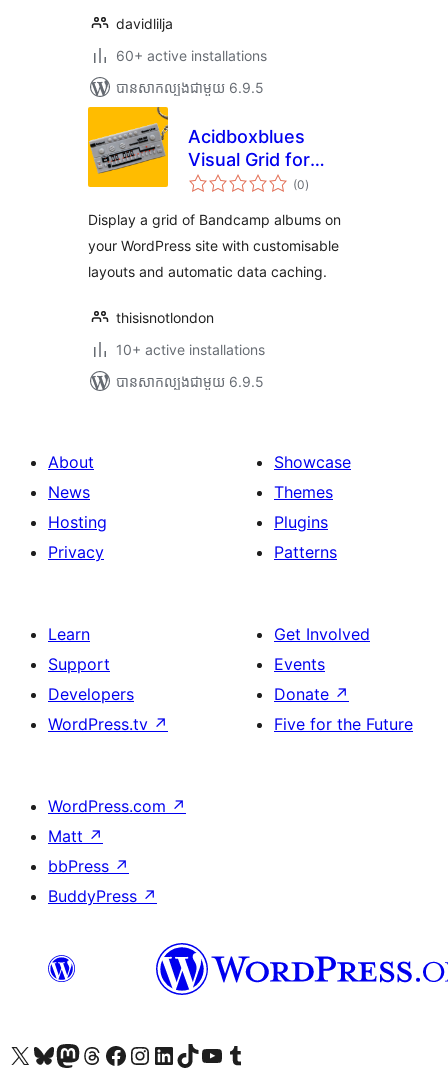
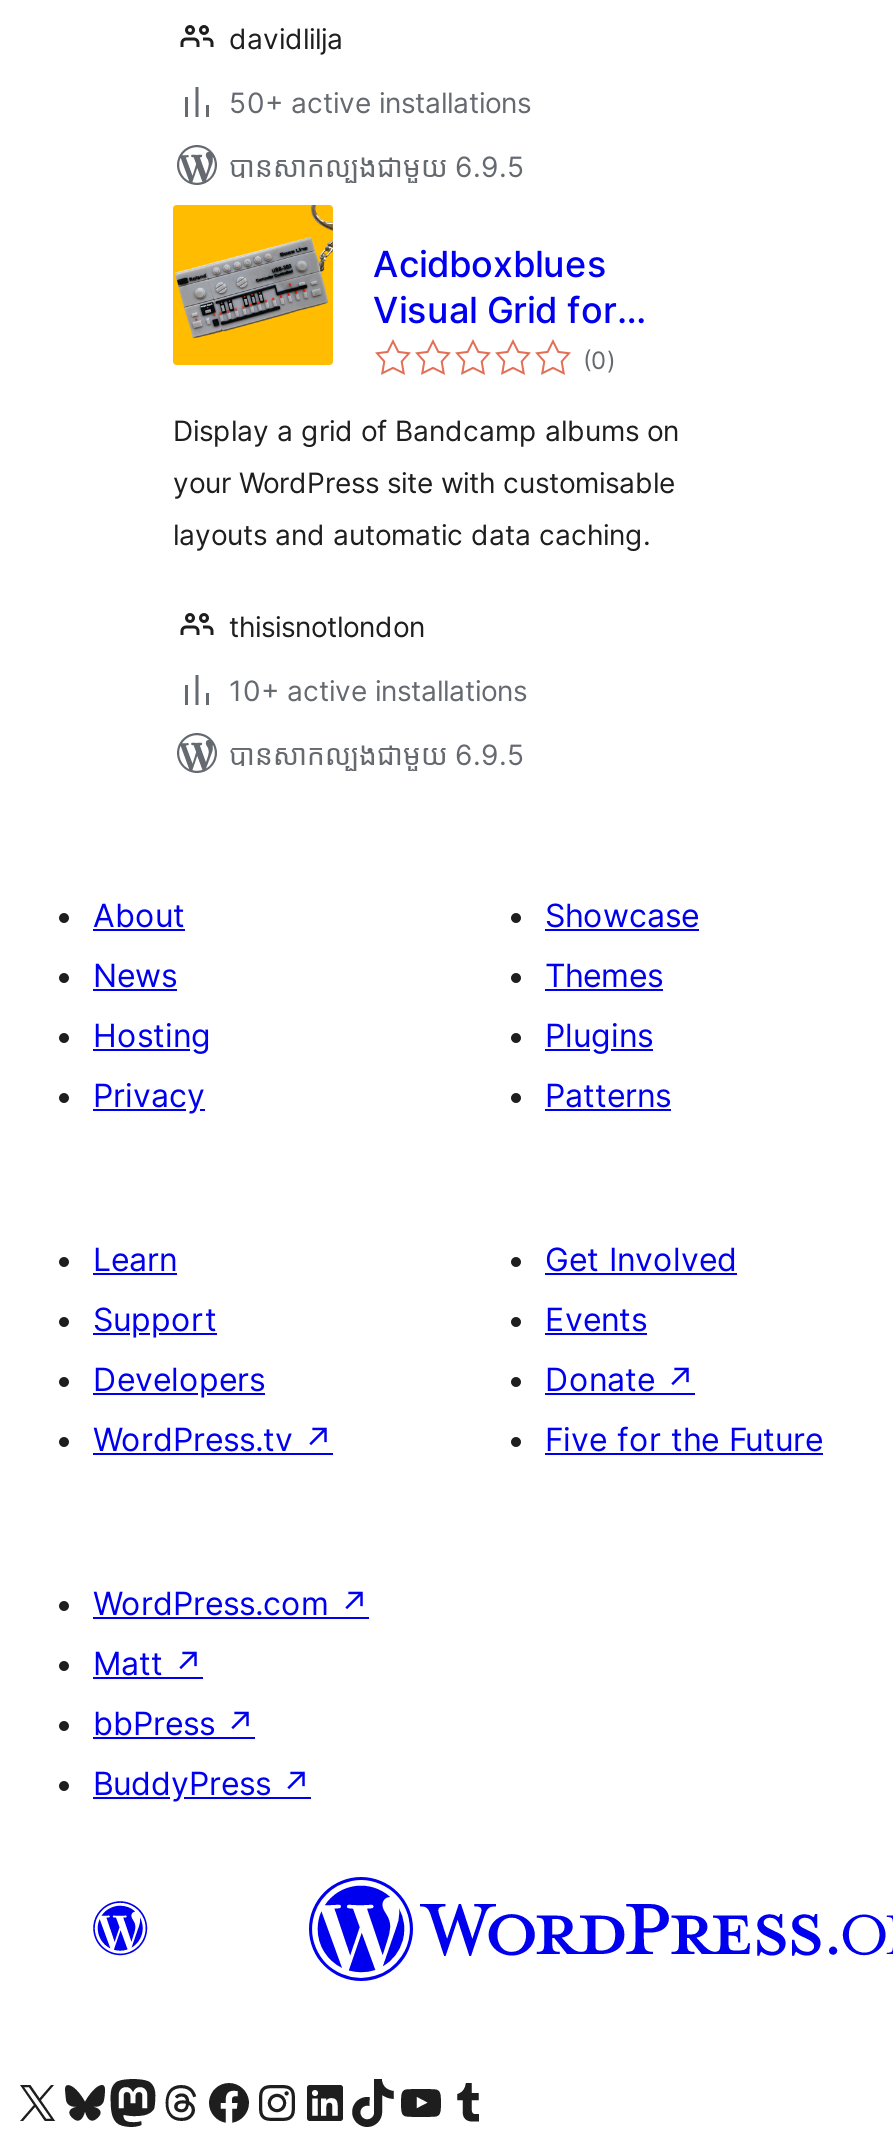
- 60+ active installations
+ 50+ active installations
